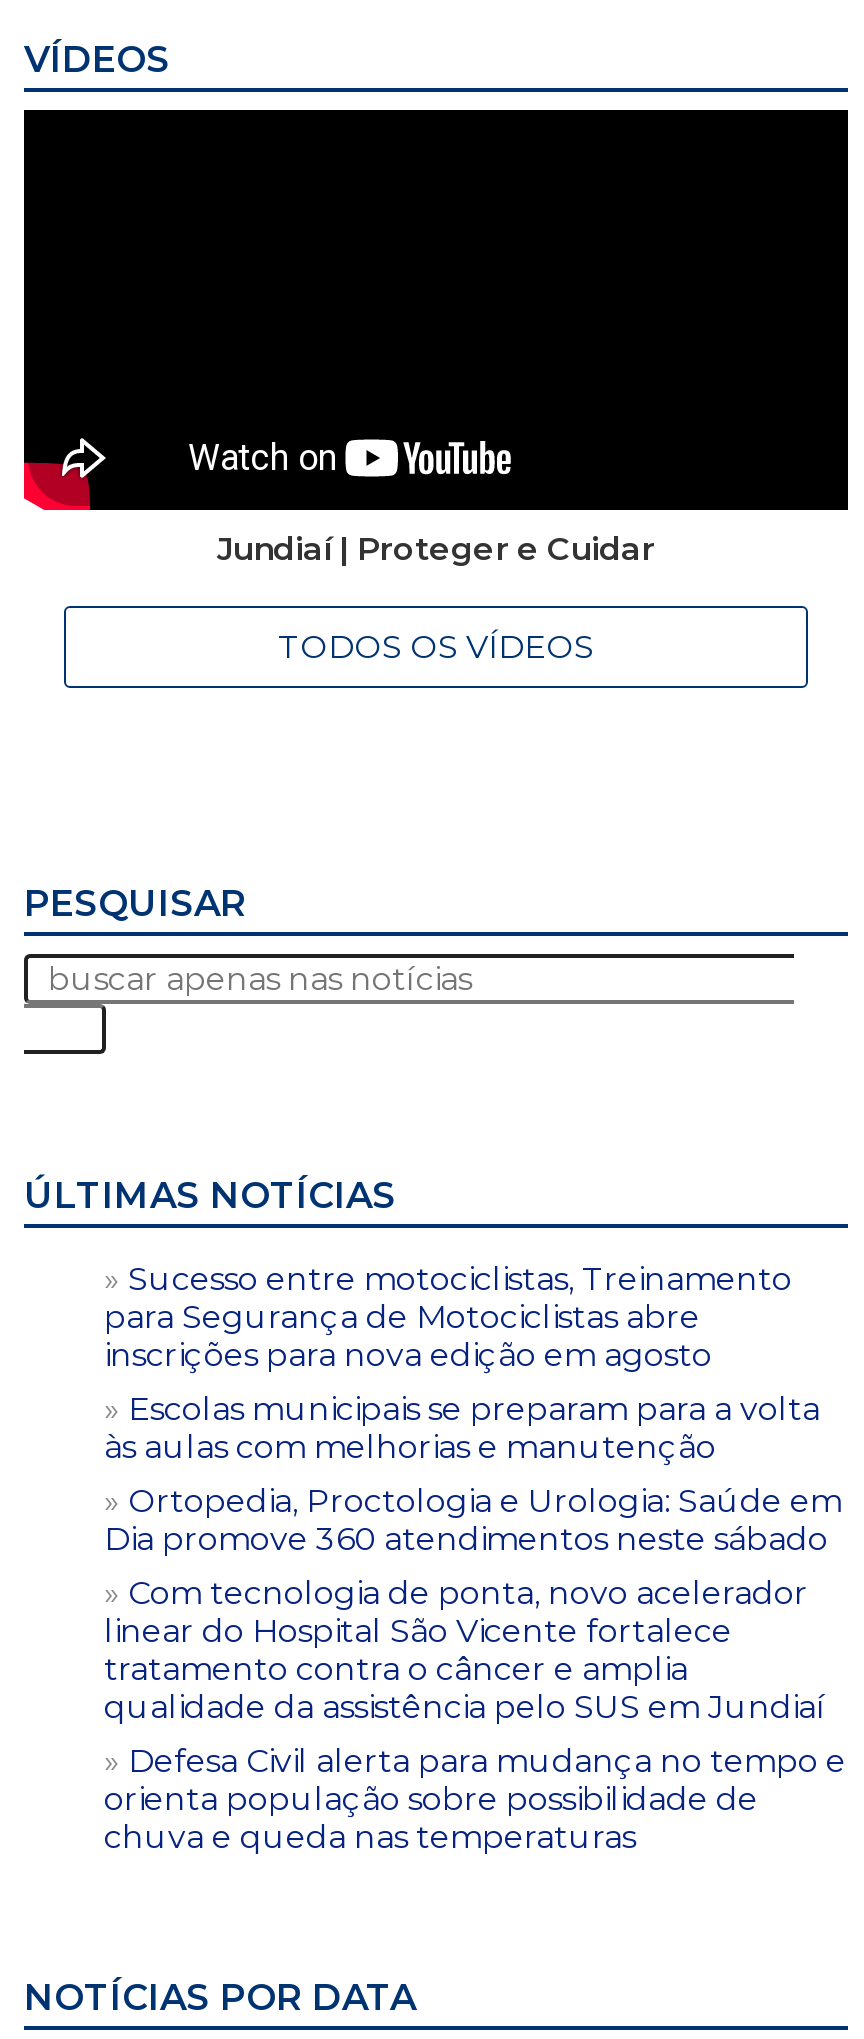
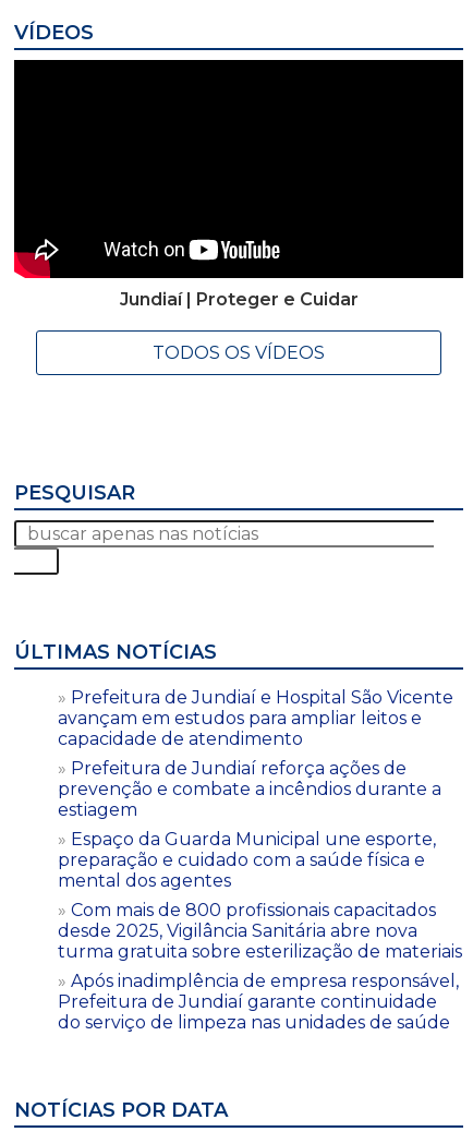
- Sucesso entre motociclistas, Treinamento
- para Segurança de Motociclistas abre
- inscrições para nova edição em agosto
- Escolas municipais se preparam para a volta
- às aulas com melhorias e manutenção
- Ortopedia, Proctologia e Urologia: Saúde em
- Dia promove 360 atendimentos neste sábado
- Com tecnologia de ponta, novo acelerador
- linear do Hospital São Vicente fortalece
- tratamento contra o câncer e amplia
- qualidade da assistência pelo SUS em Jundiaí
- Defesa Civil alerta para mudança no tempo e
- orienta população sobre possibilidade de
- chuva e queda nas temperaturas
+ Prefeitura de Jundiaí e Hospital São Vicente
+ avançam em estudos para ampliar leitos e
+ capacidade de atendimento
+ Prefeitura de Jundiaí reforça ações de
+ prevenção e combate a incêndios durante a
+ estiagem
+ Espaço da Guarda Municipal une esporte,
+ preparação e cuidado com a saúde física e
+ mental dos agentes
+ Com mais de 800 profissionais capacitados
+ desde 2025, Vigilância Sanitária abre nova
+ turma gratuita sobre esterilização de materiais
+ Após inadimplência de empresa responsável,
+ Prefeitura de Jundiaí garante continuidade
+ do serviço de limpeza nas unidades de saúde
